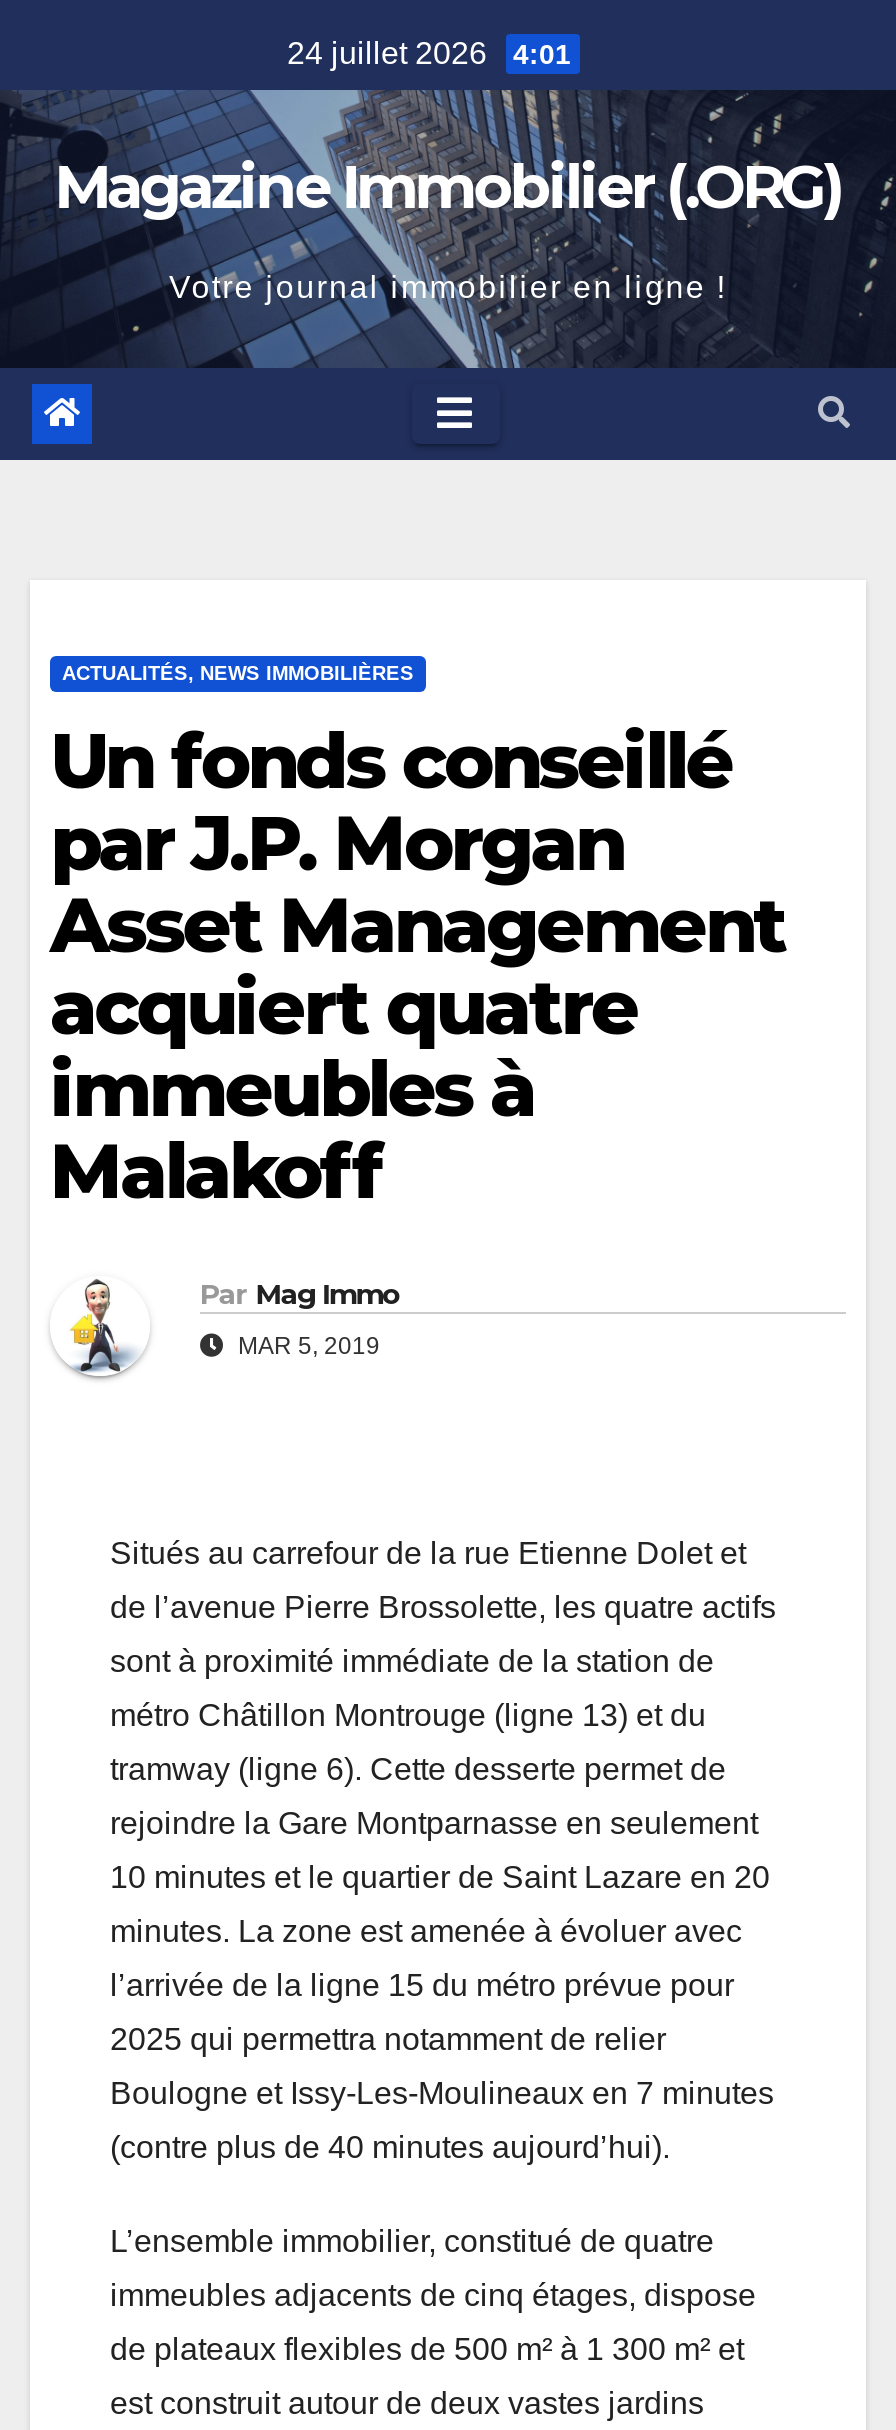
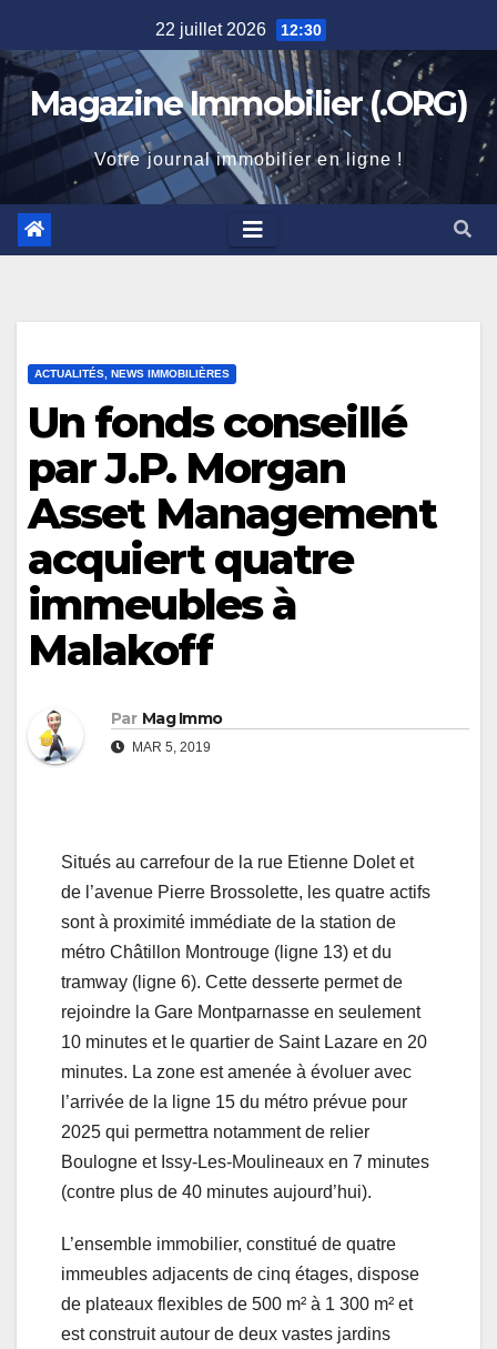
- 24 juillet 2026 4:01
+ 22 juillet 2026 12:30
